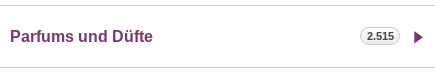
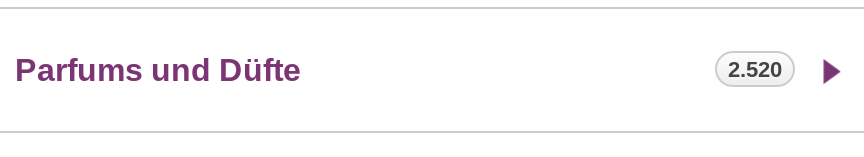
- 2.515
+ 2.520
